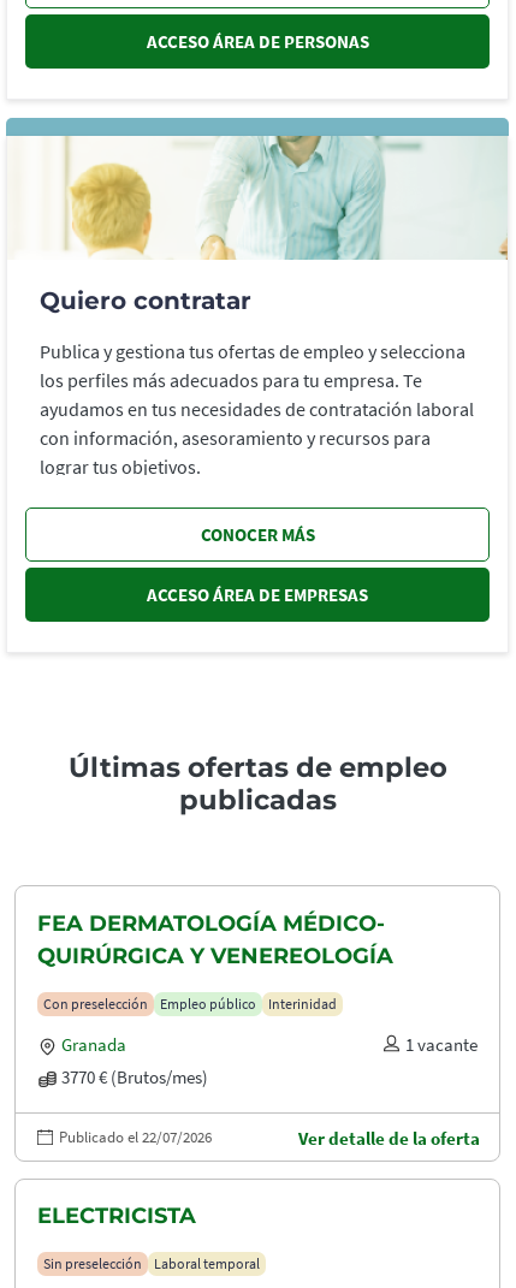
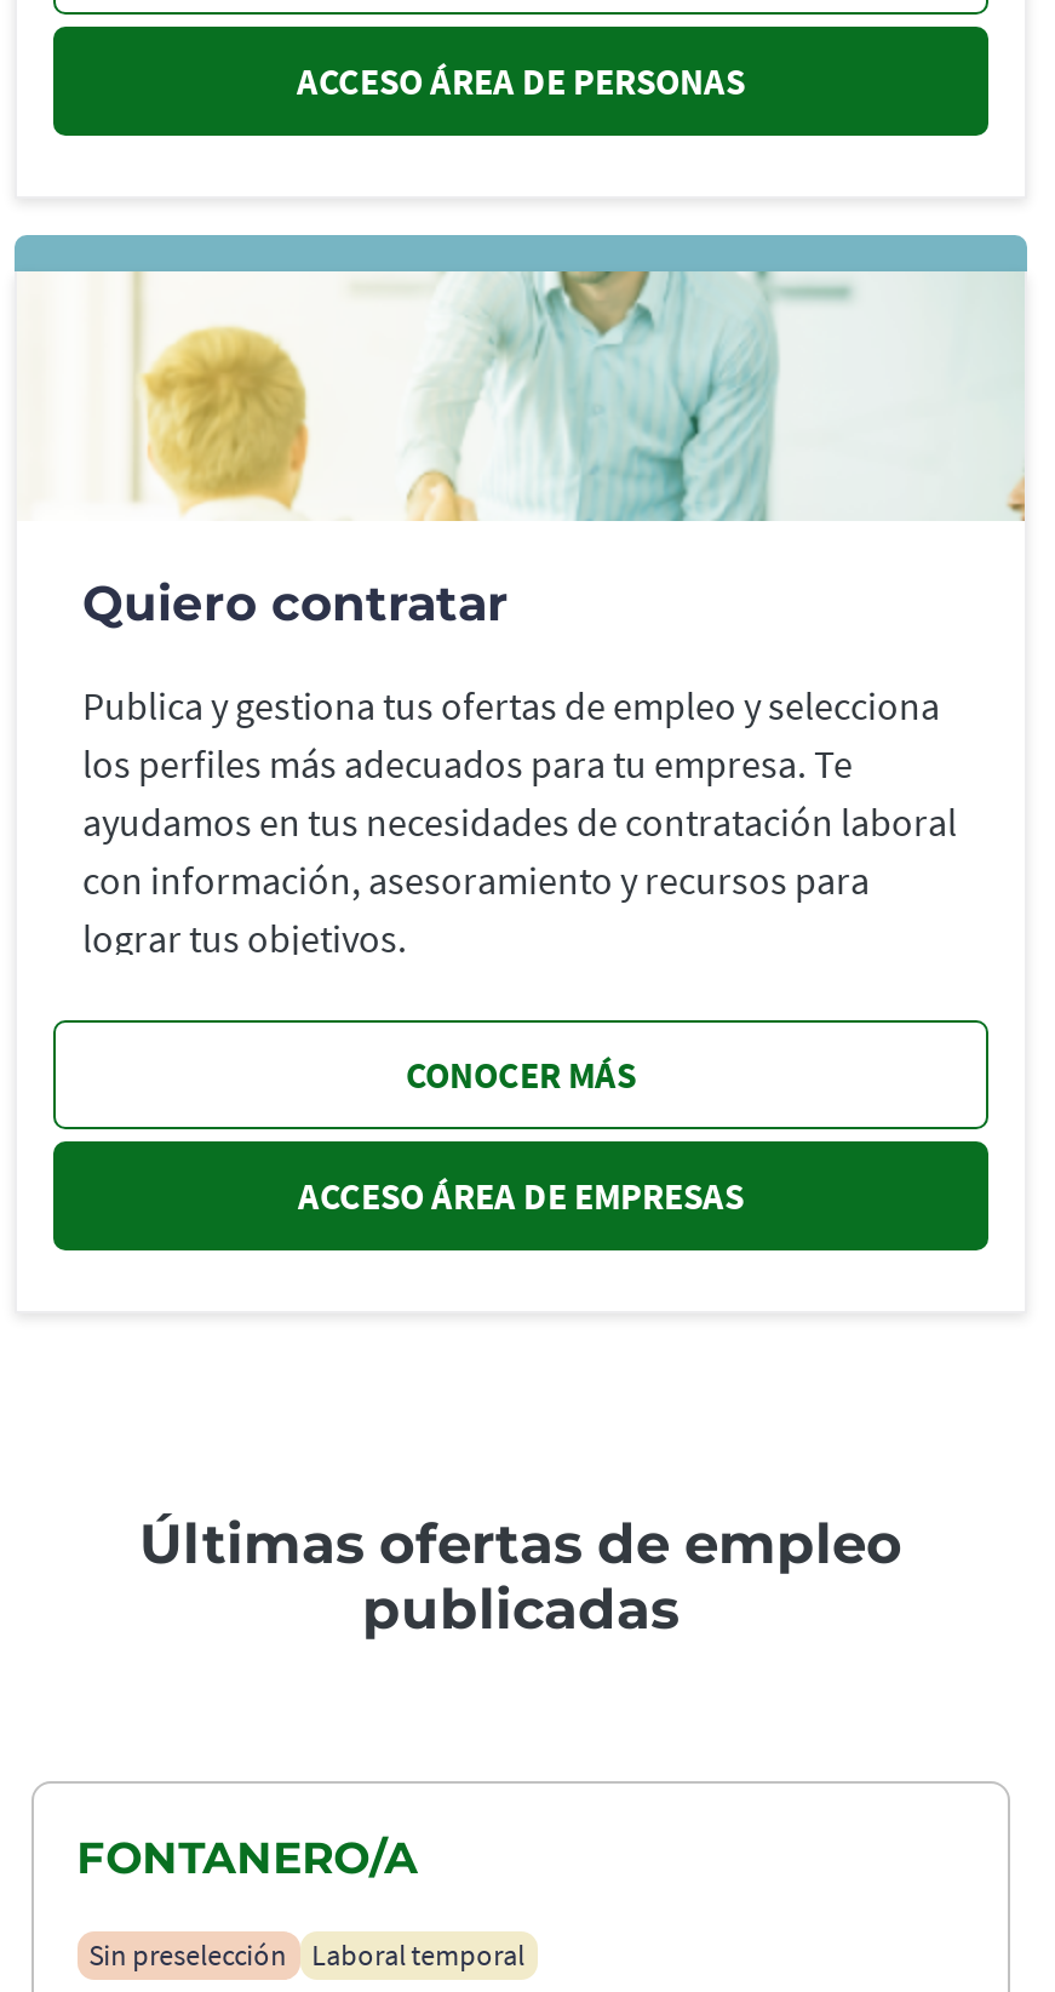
- FEA DERMATOLOGÍA MÉDICO-
- QUIRÚRGICA Y VENEREOLOGÍA
- Con preselección
- Empleo público
- Interinidad
- Granada
- 1 vacante
- 3770 € (Brutos/mes)
- Publicado el 22/07/2026
- Ver detalle de la oferta
- ELECTRICISTA
+ FONTANERO/A
